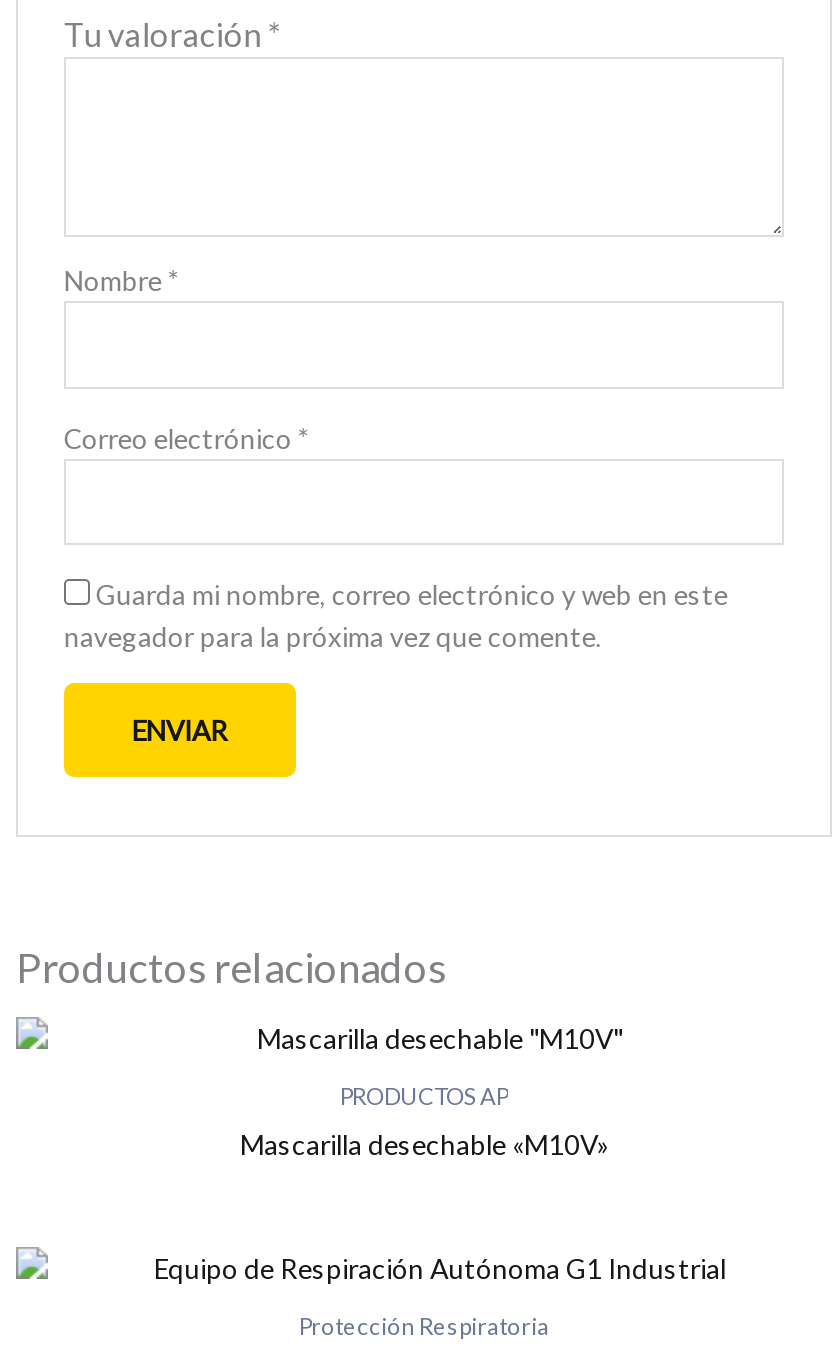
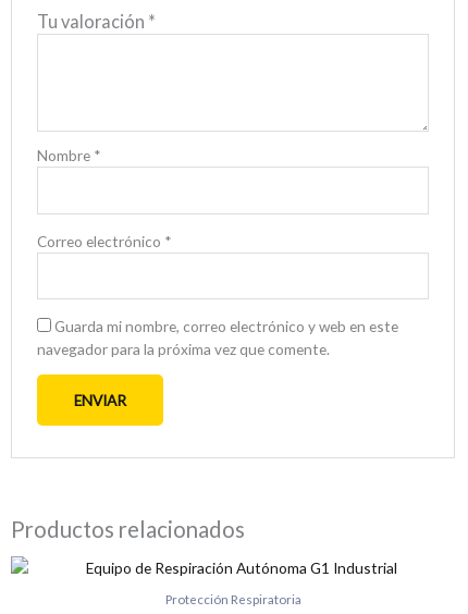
- PRODUCTOS AP
- Mascarilla desechable «M10V»
